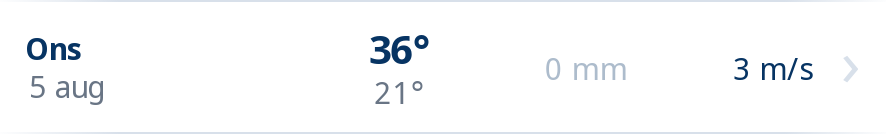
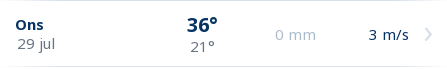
- 5 aug
+ 29 jul
